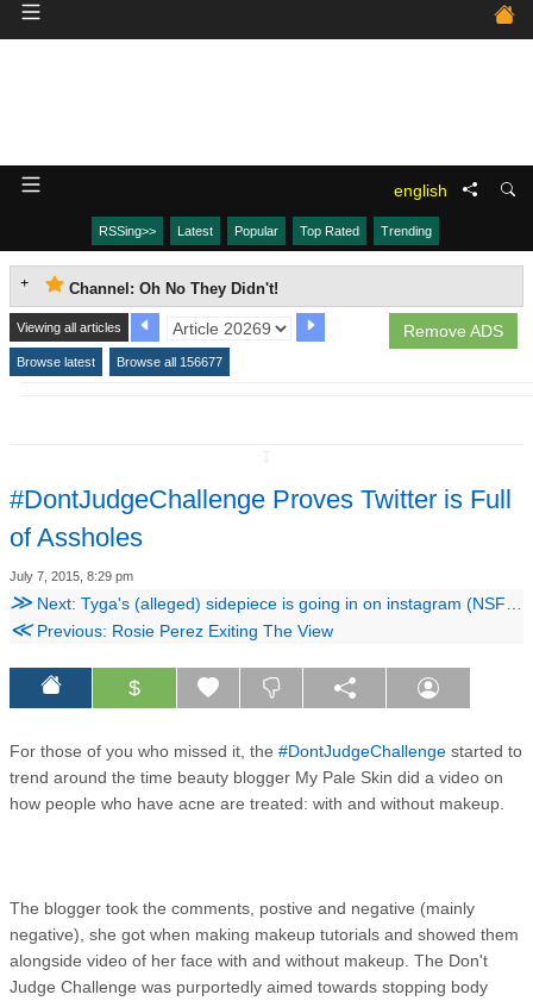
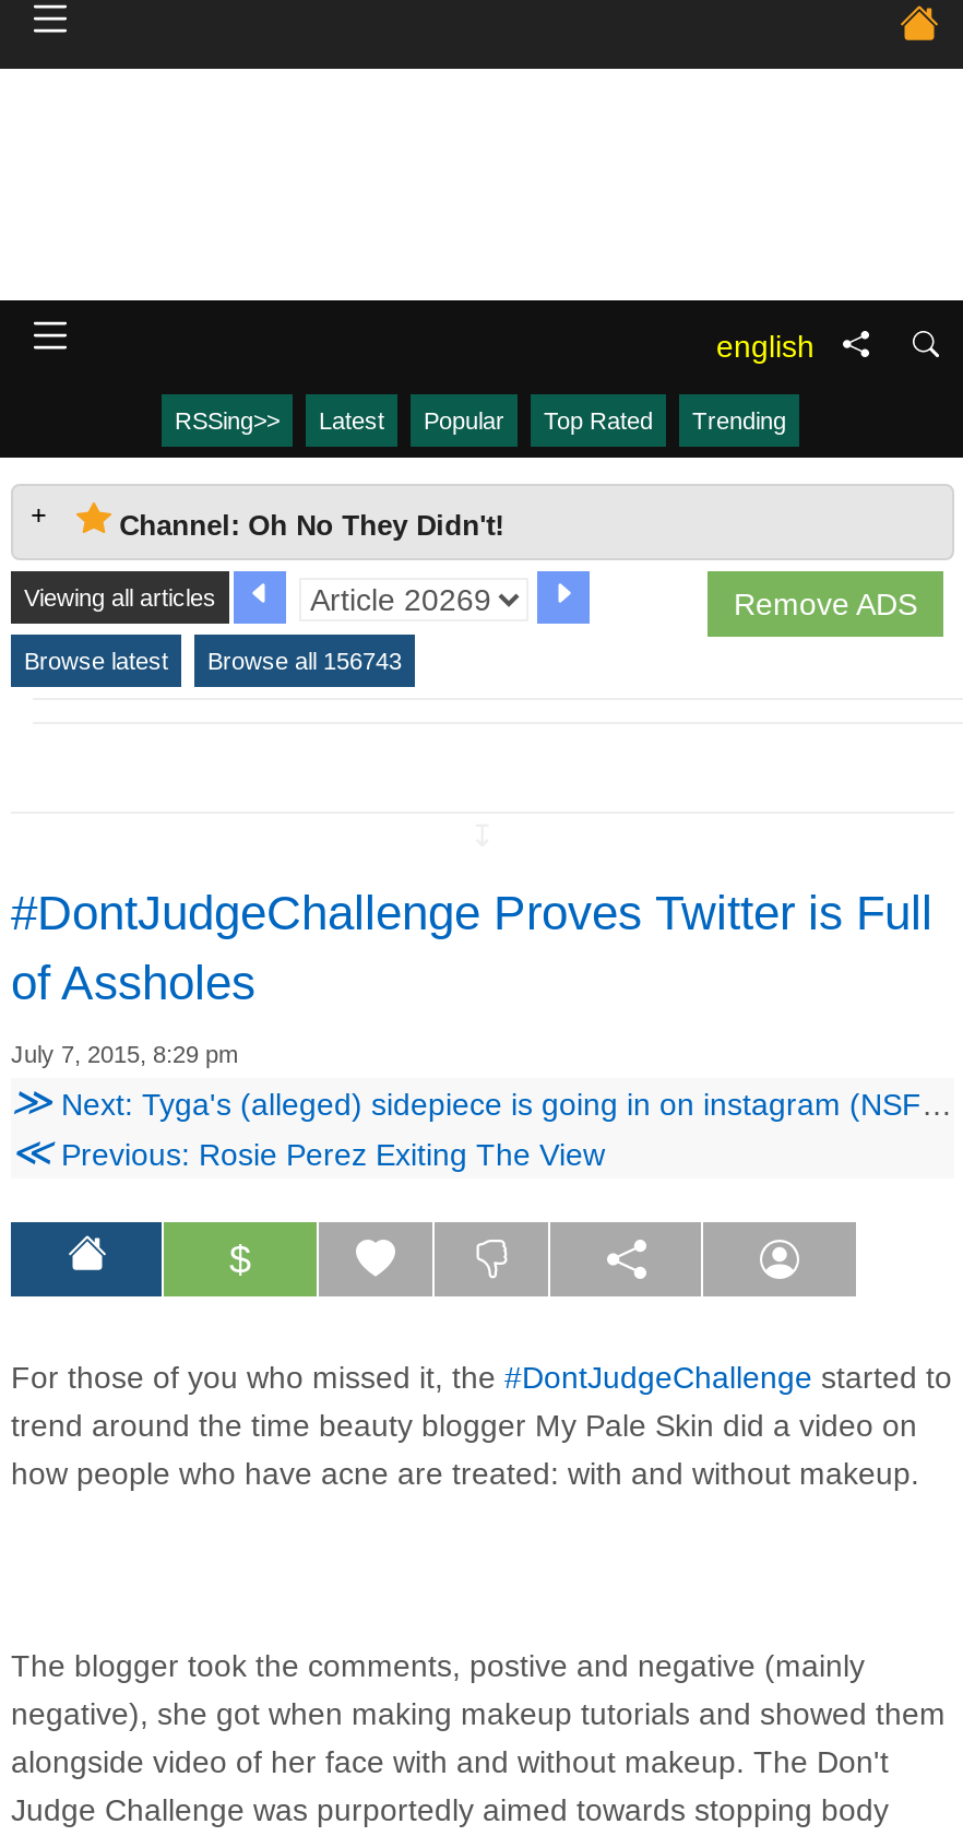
- Browse latest Browse all 156677
+ Browse latest Browse all 156743
